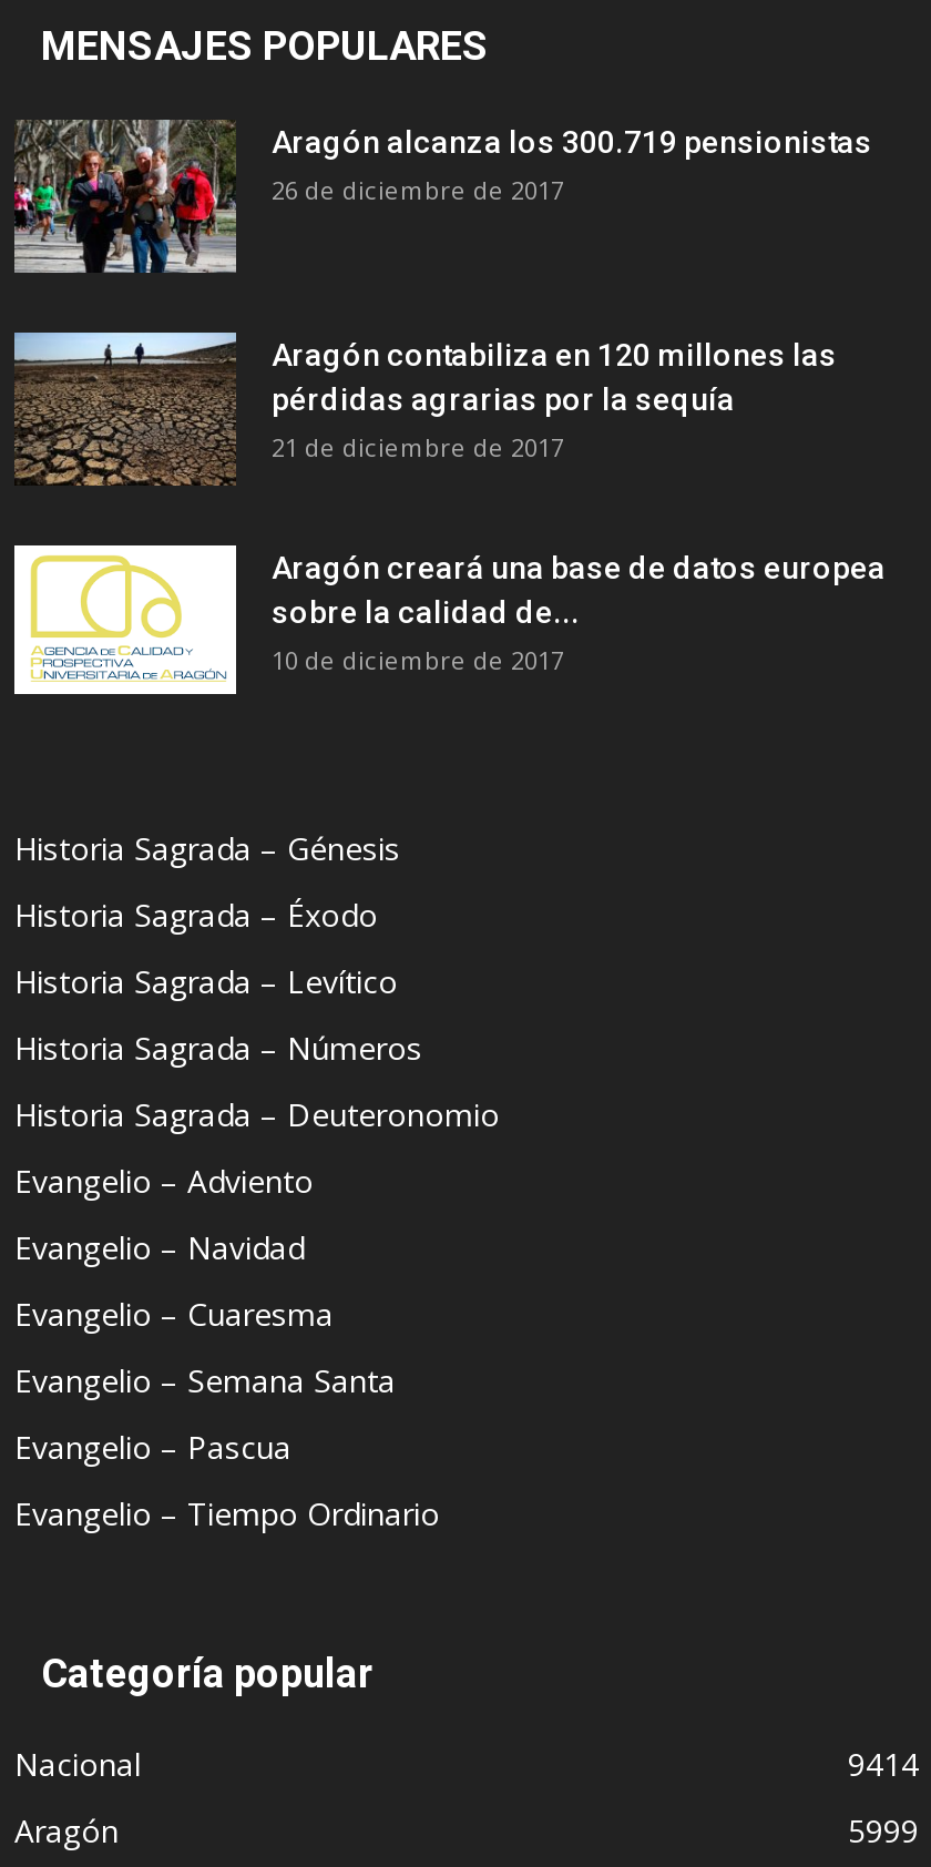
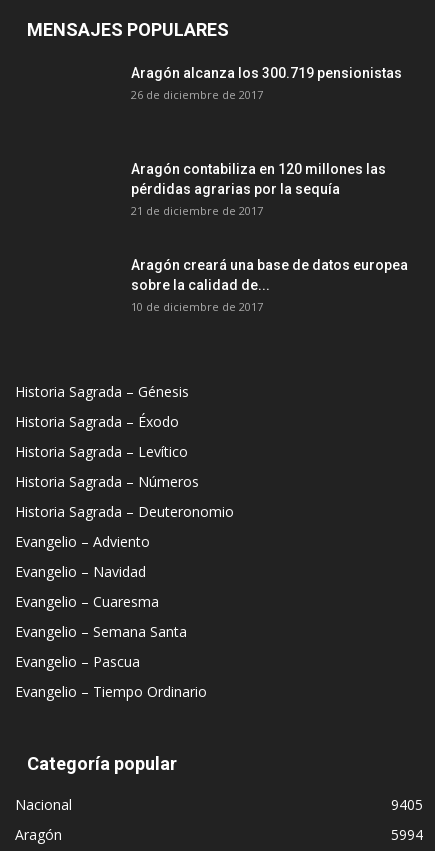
- [image]

- [image]

- [image]

- 9414
+ 9405

- 5999
+ 5994
